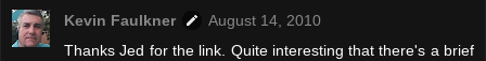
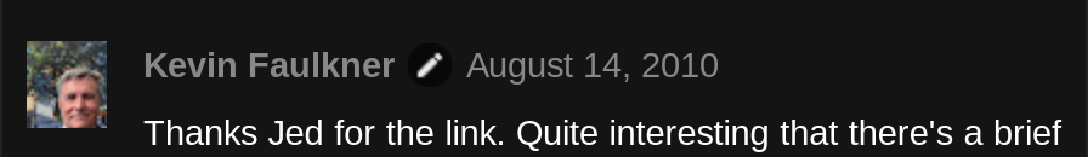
- [image]
+ [image]
